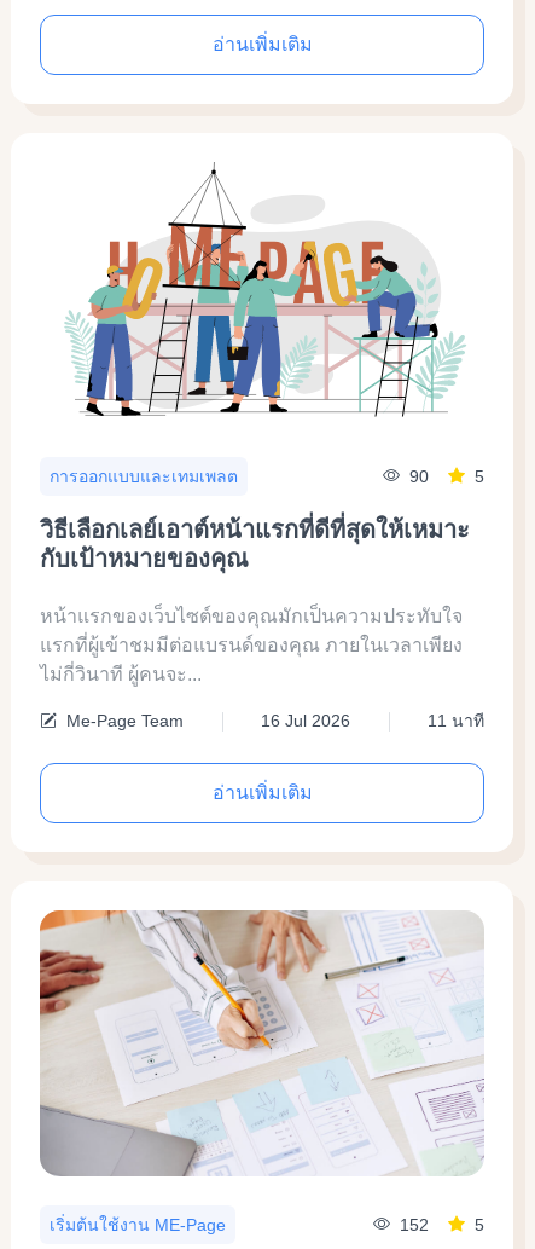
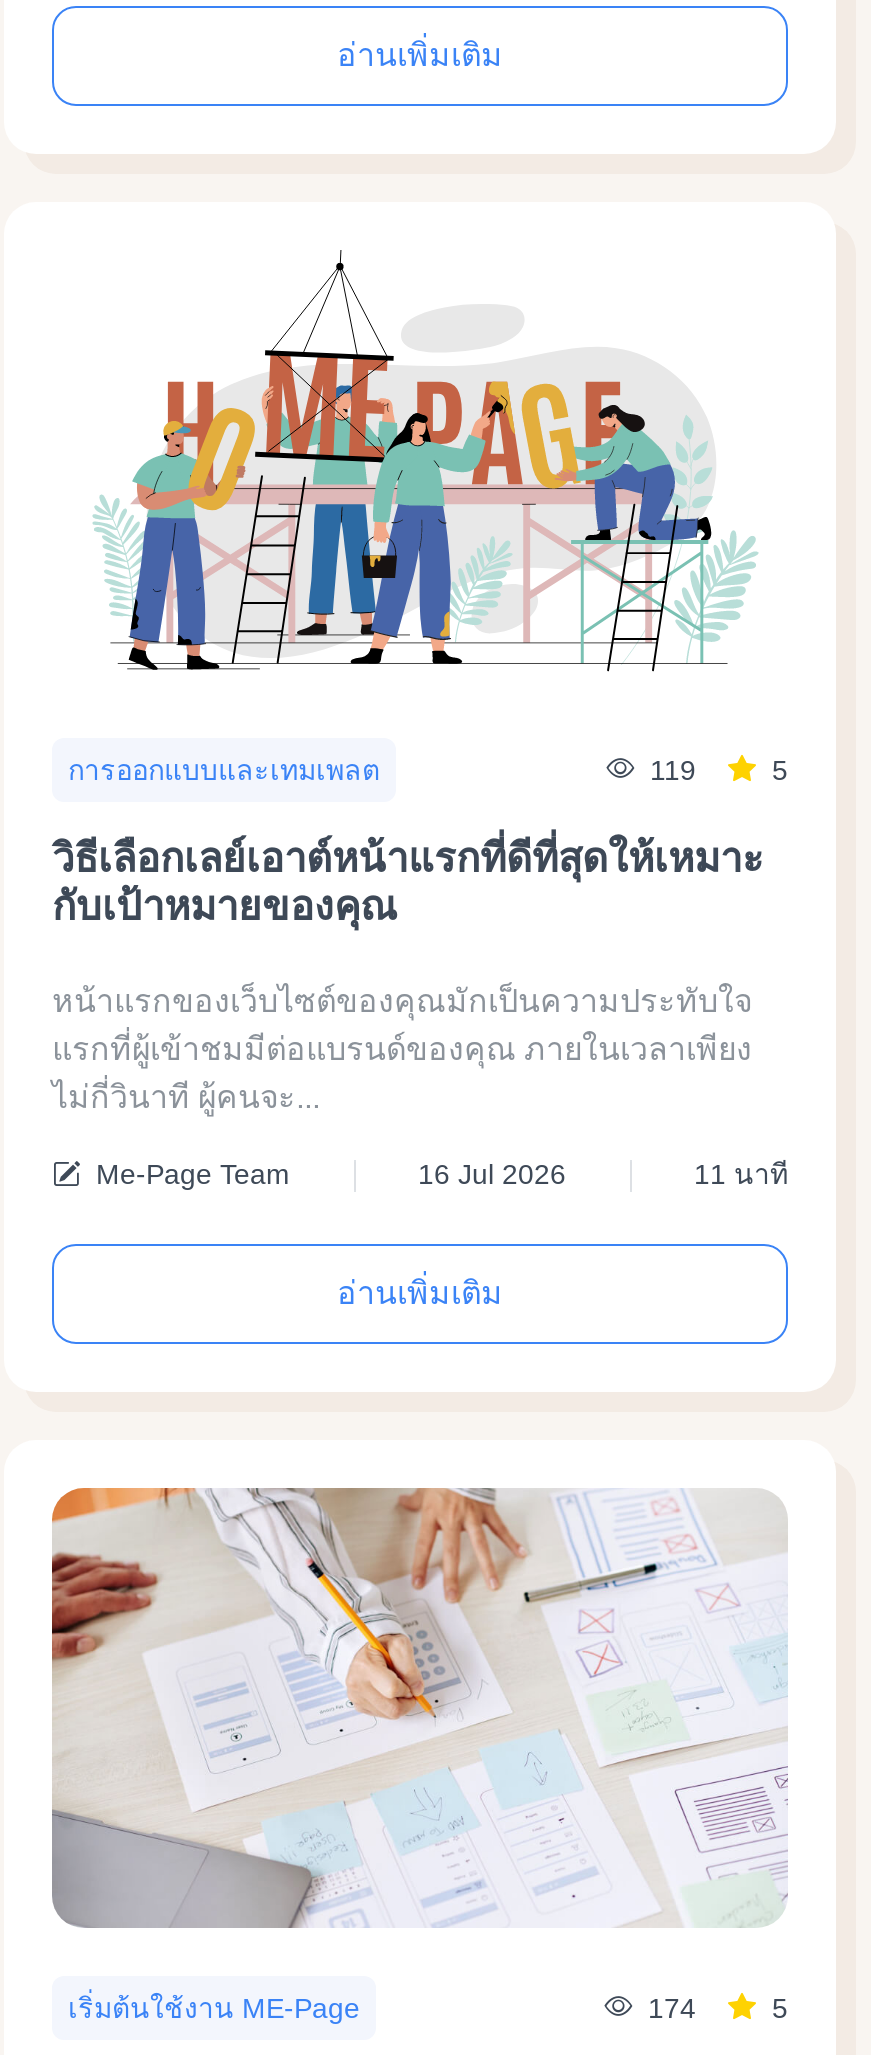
- 90
+ 119

- 152
+ 174
